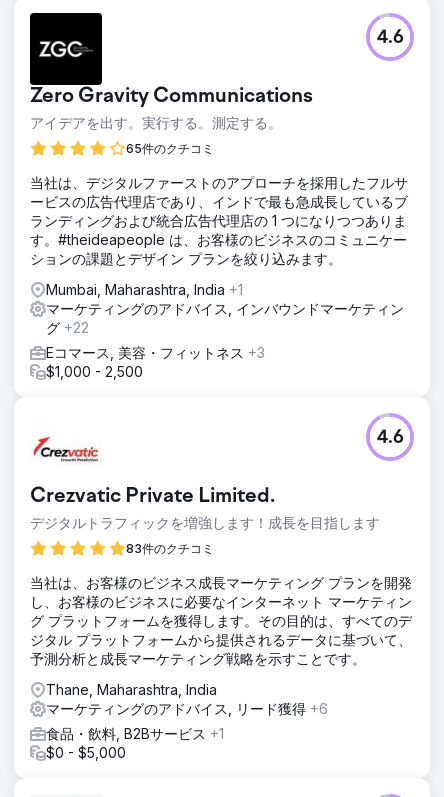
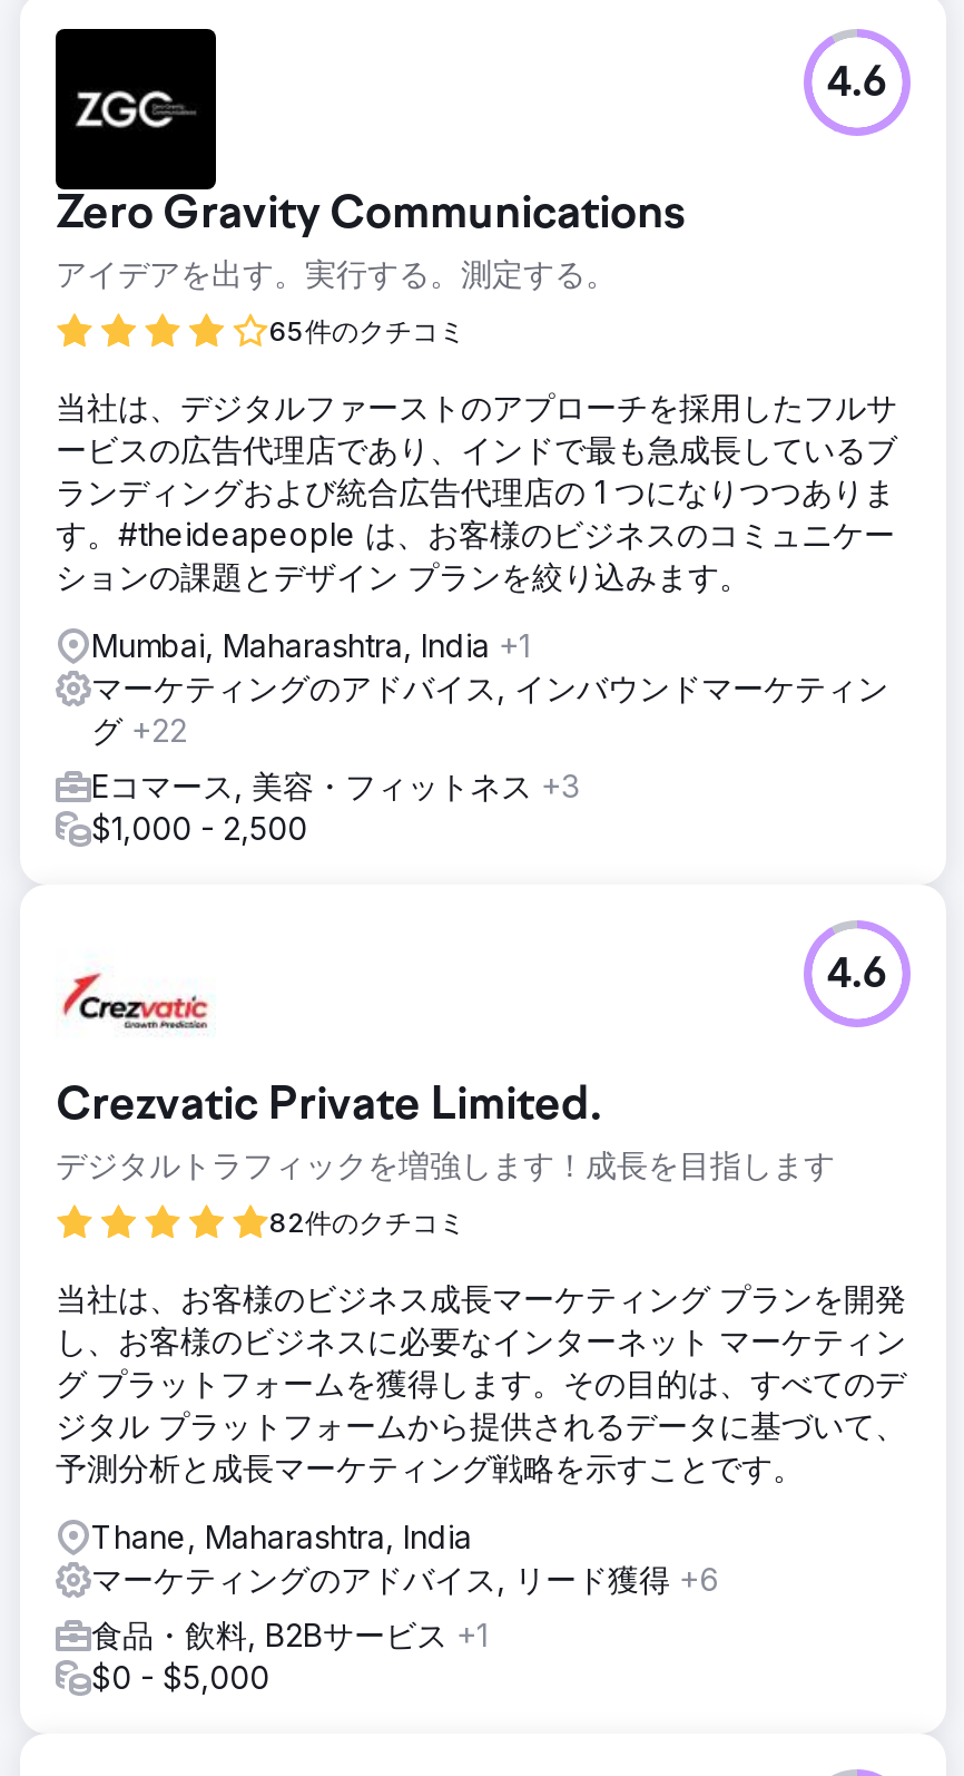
- 83件のクチコミ
+ 82件のクチコミ
